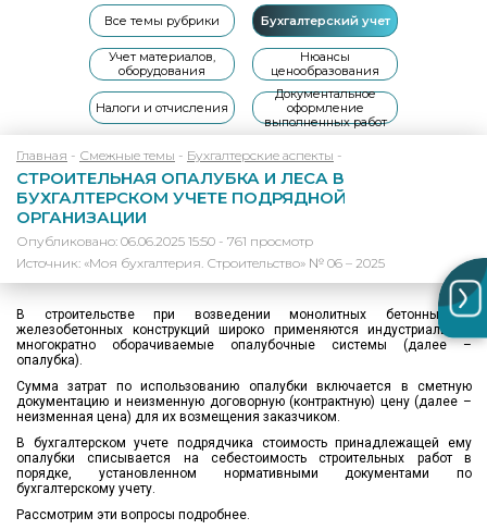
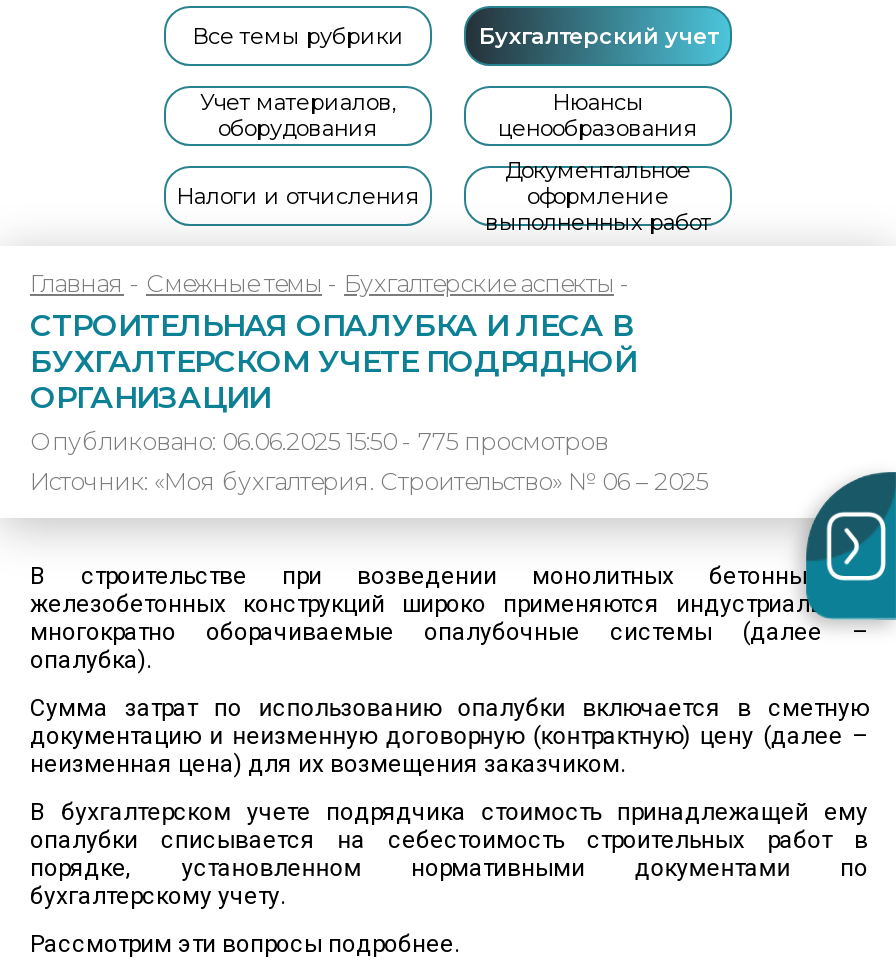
- Опубликовано: 06.06.2025 15:50 - 761 просмотр
+ Опубликовано: 06.06.2025 15:50 - 775 просмотров
